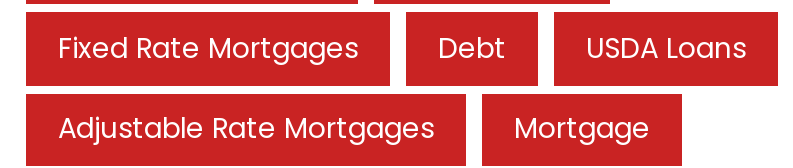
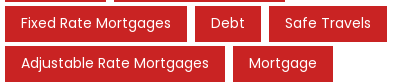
- USDA Loans
+ Safe Travels
